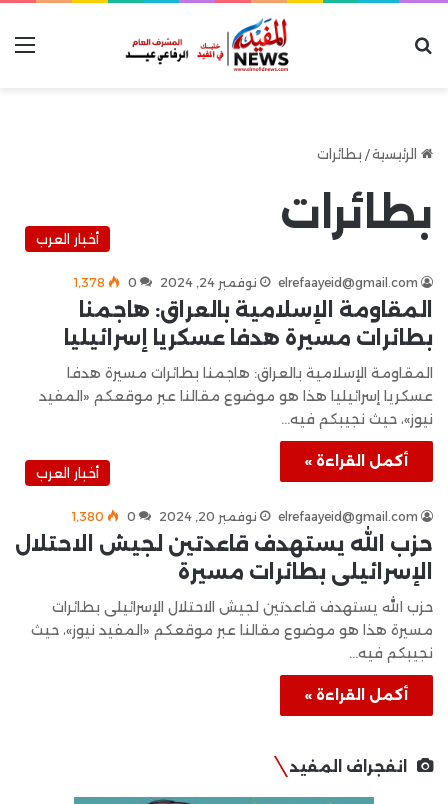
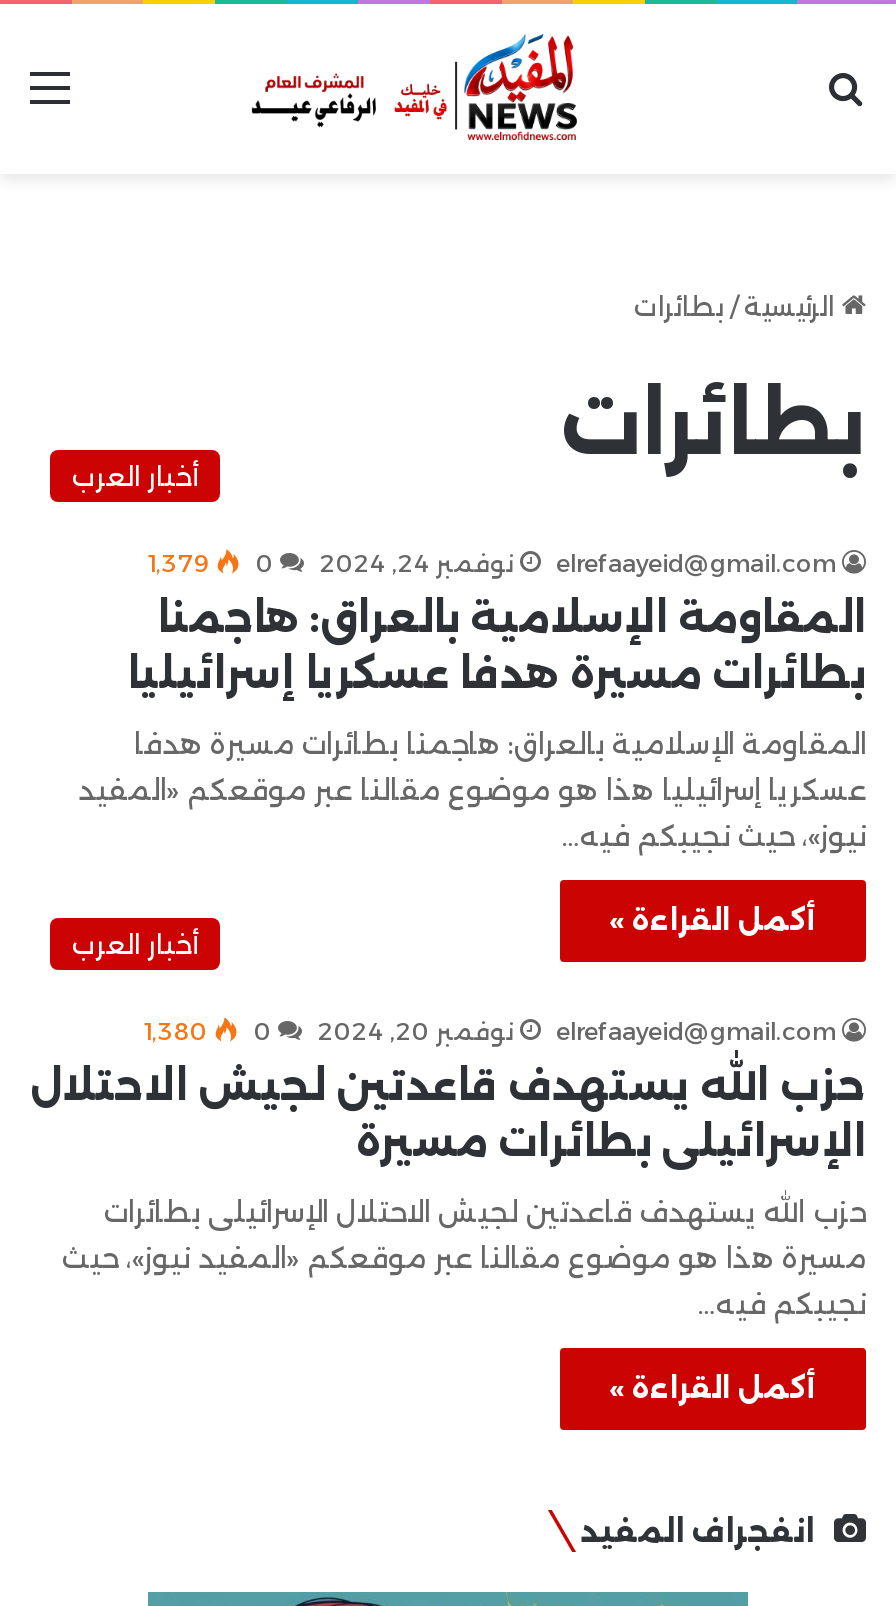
- 1٬378 0
+ 1٬379 0
